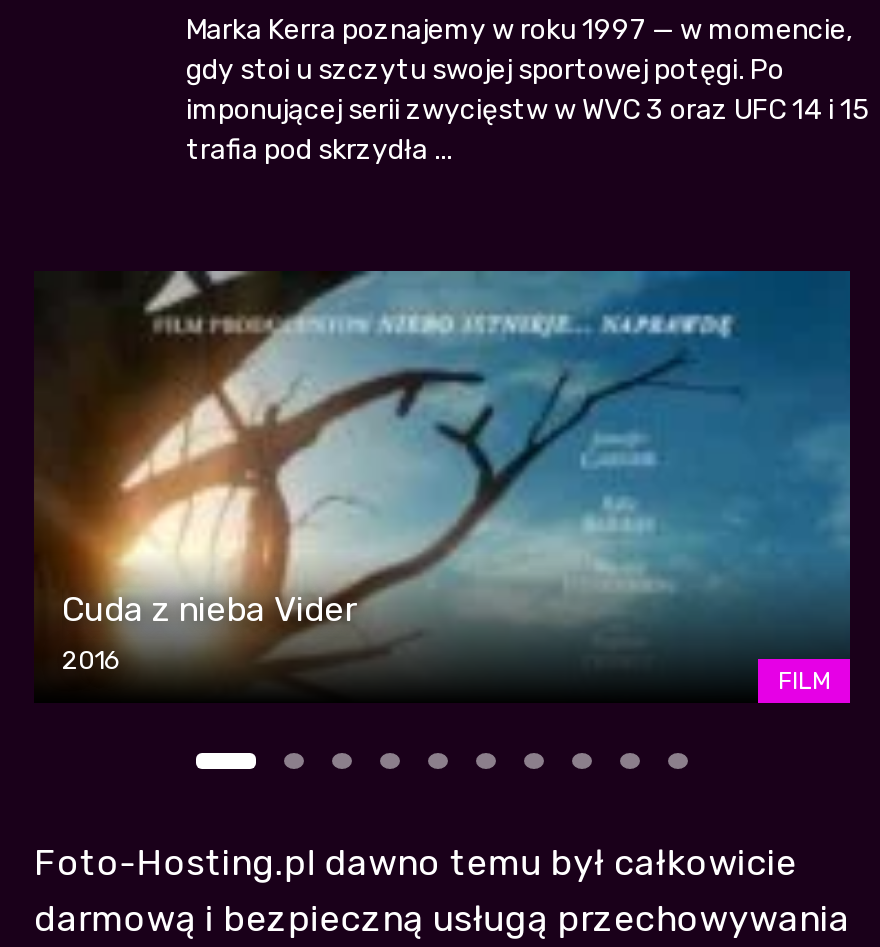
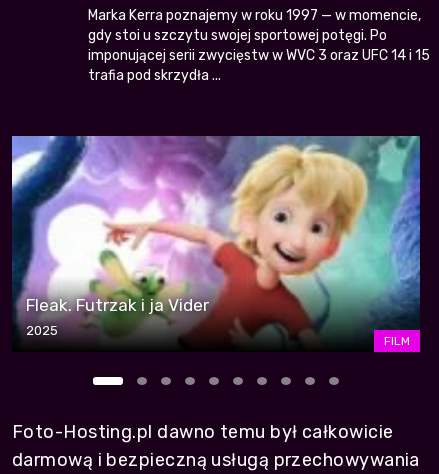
- [image]
- Cuda z nieba Vider
- 2016
+ [image]
+ Fleak. Futrzak i ja Vider
+ 2025
